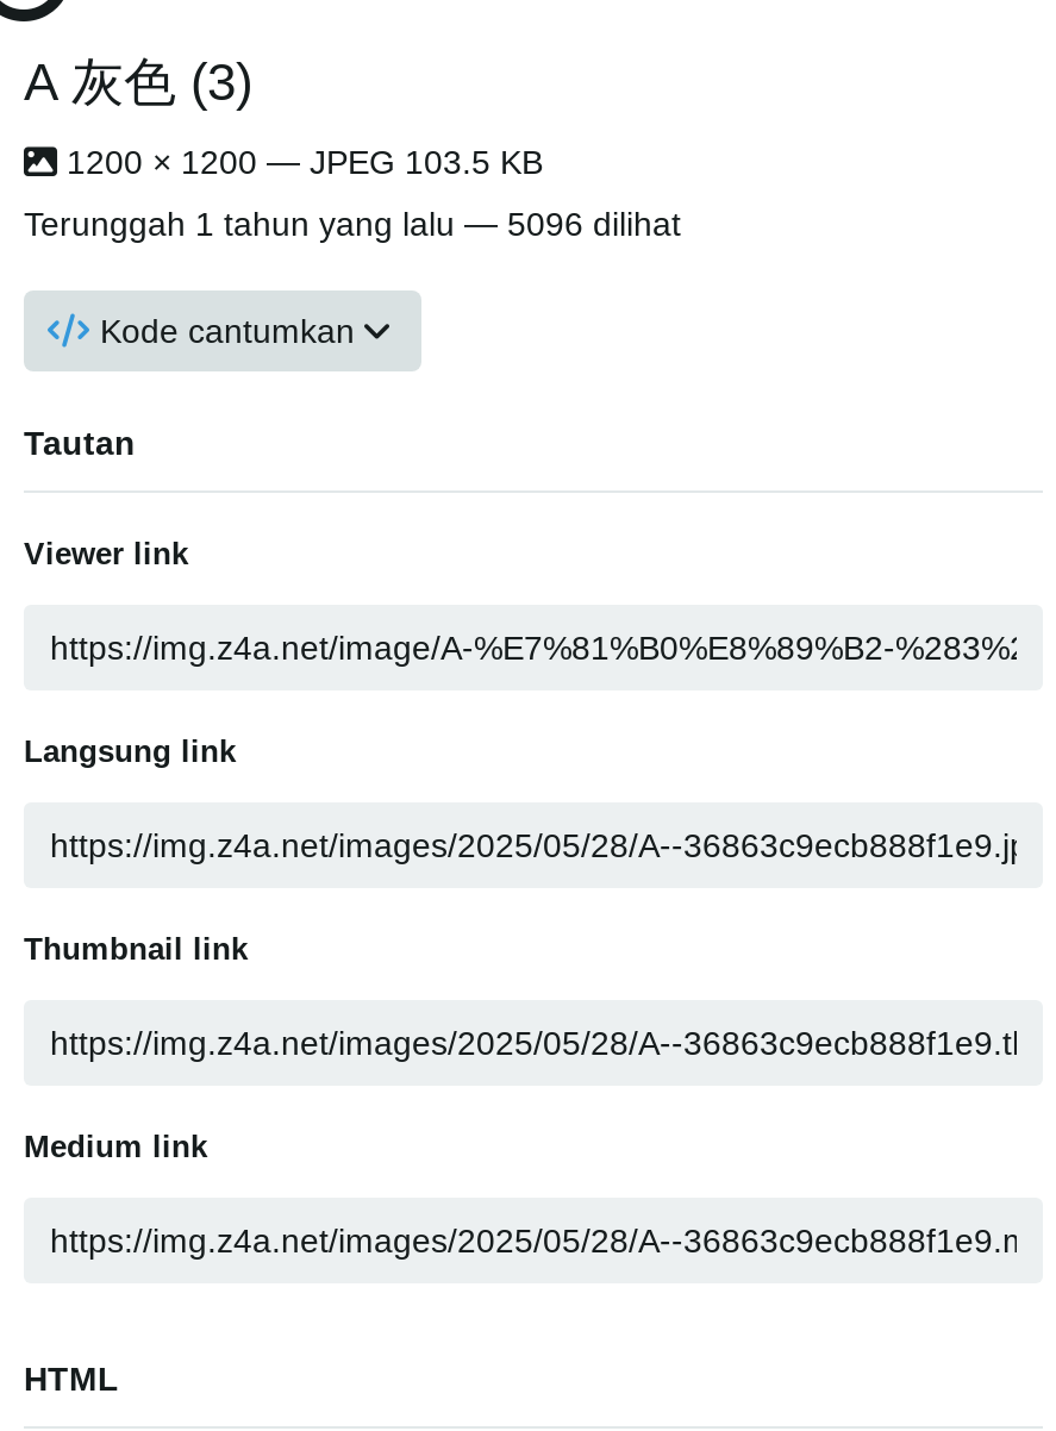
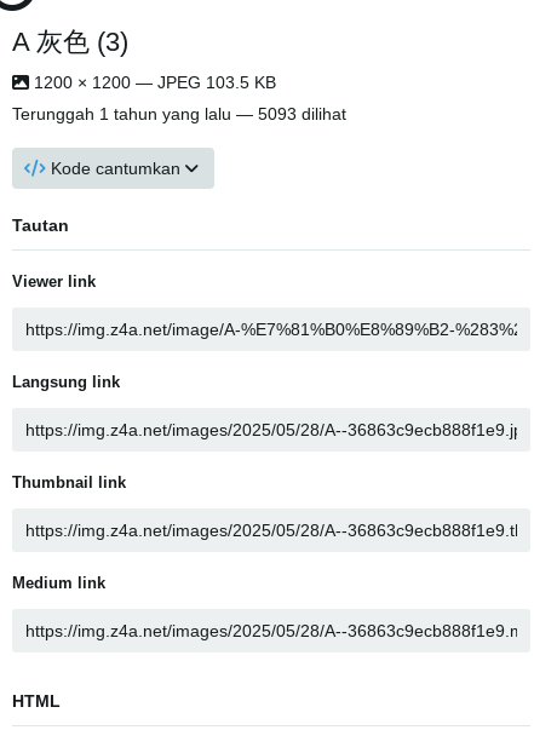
- Terunggah 1 tahun yang lalu — 5096 dilihat
+ Terunggah 1 tahun yang lalu — 5093 dilihat
